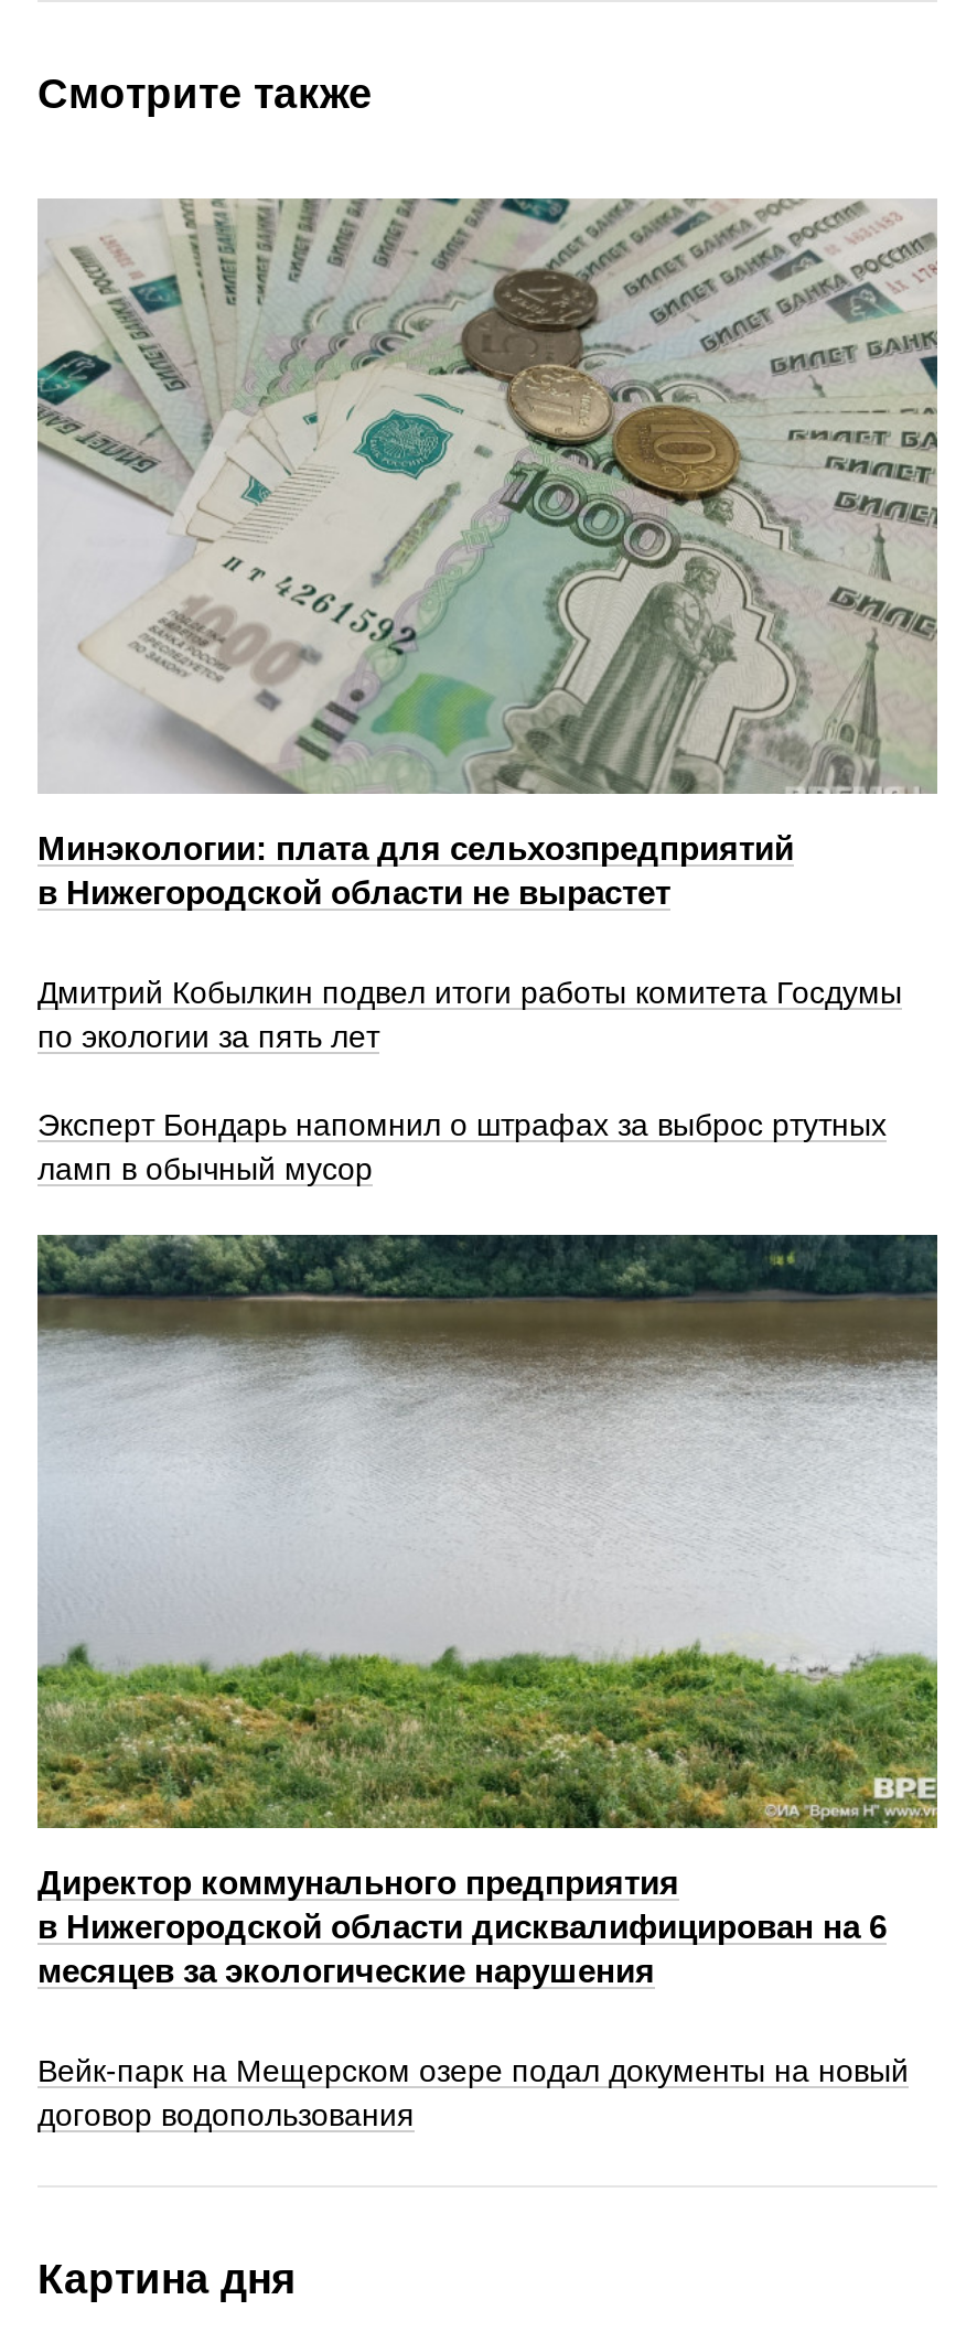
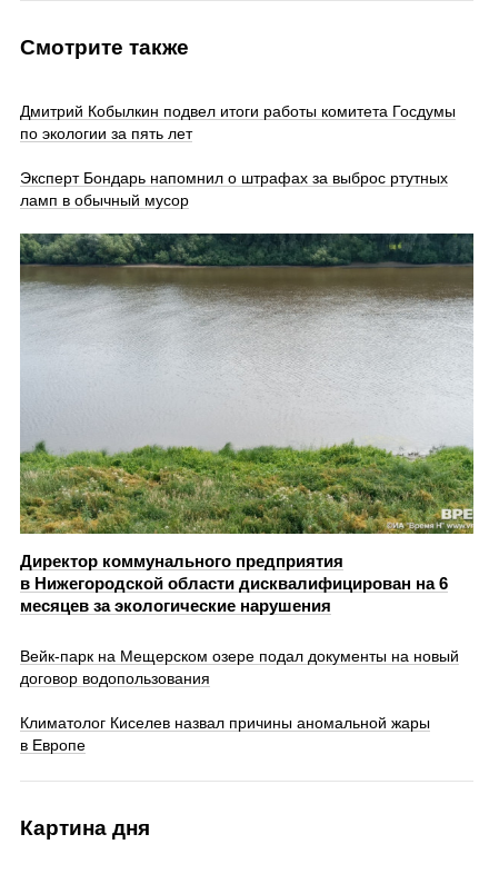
- [image]
- Минэкологии: плата для сельхозпредприятий
- в Нижегородской области не вырастет

moved up: [image] | Дмитрий Кобылкин подвел итоги работы комитета Госдумы | по экологии за пять лет | ... | Вейк-парк на Мещерском озере подал документы на новый | договор водопользования

+ Климатолог Киселев назвал причины аномальной жары
+ в Европе
